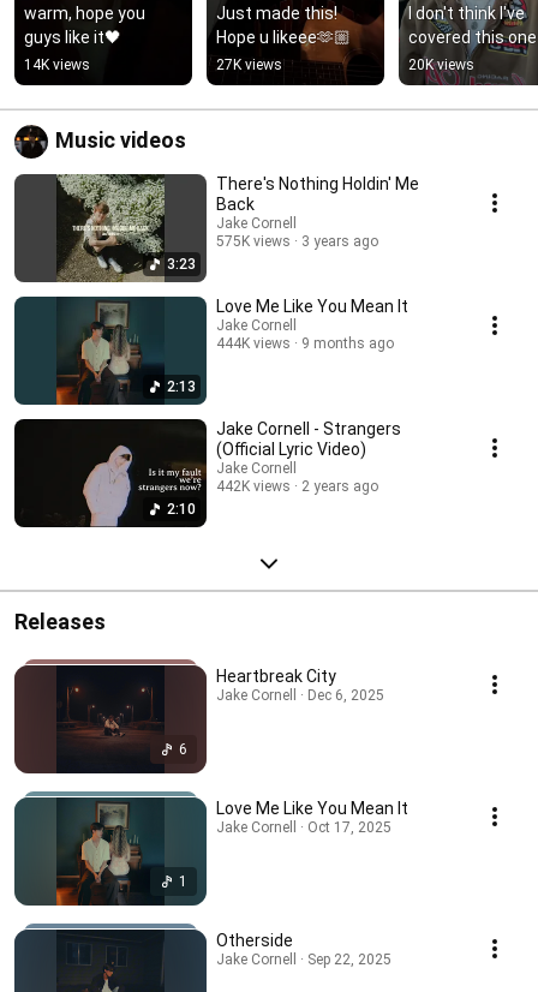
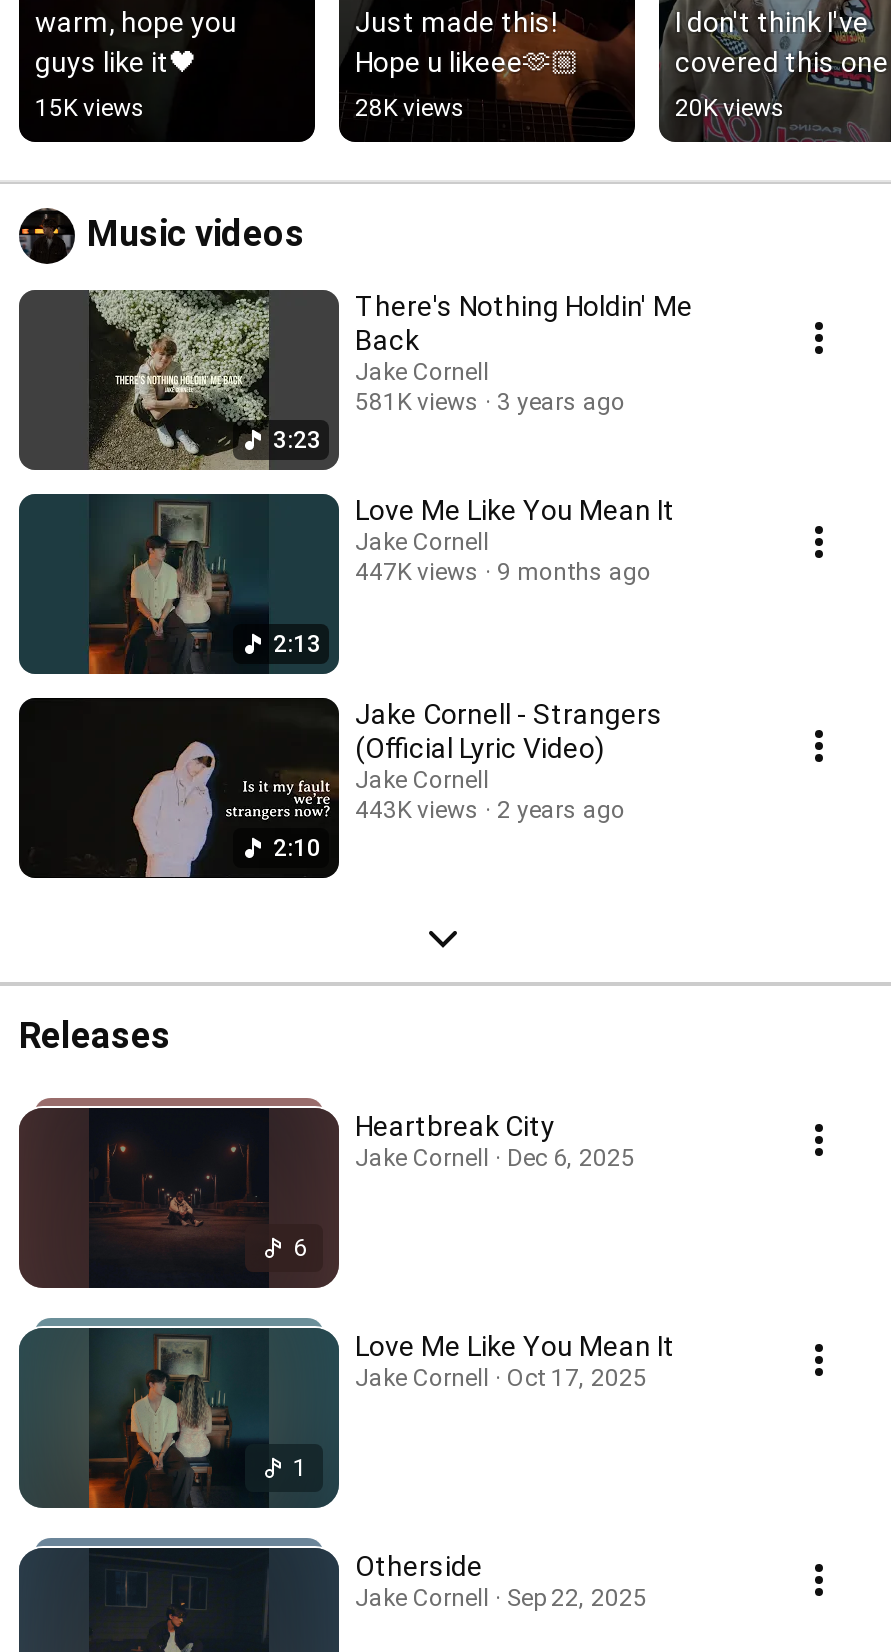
- 14K views
+ 15K views

- 27K views
+ 28K views

- 575K views 3 years ago
+ 581K views 3 years ago

- 444K views 9 months ago
+ 447K views 9 months ago

- 442K views 2 years ago
+ 443K views 2 years ago
